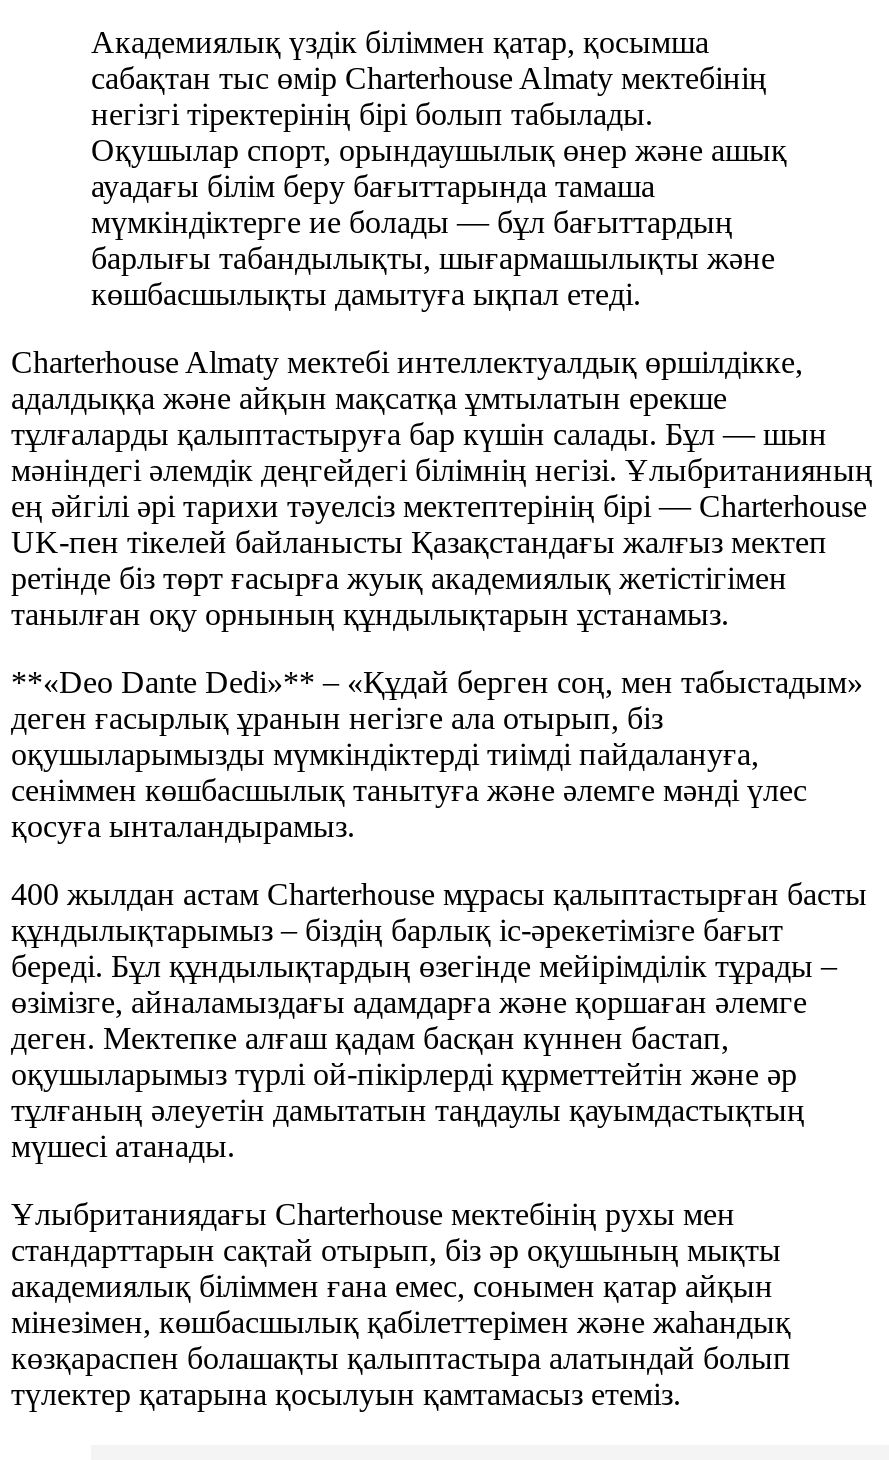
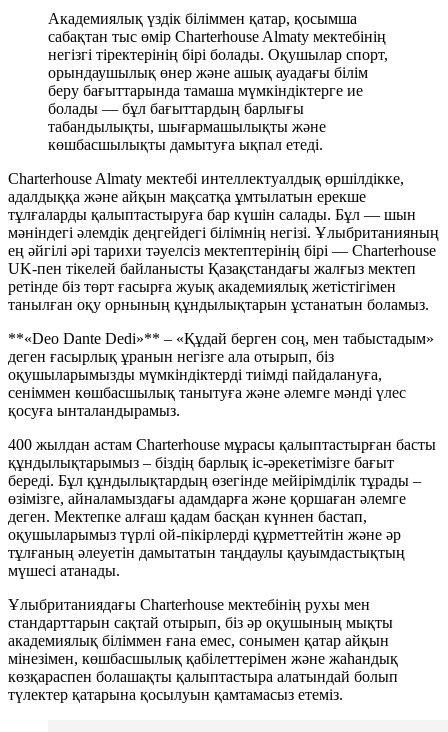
- негізгі тіректерінің бірі болып табылады.
- Оқушылар спорт, орындаушылық өнер және ашық
- ауадағы білім беру бағыттарында тамаша
- мүмкіндіктерге ие болады — бұл бағыттардың
- барлығы табандылықты, шығармашылықты және
+ негізгі тіректерінің бірі болады. Оқушылар спорт,
+ орындаушылық өнер және ашық ауадағы білім
+ беру бағыттарында тамаша мүмкіндіктерге ие
+ болады — бұл бағыттардың барлығы
+ табандылықты, шығармашылықты және

- танылған оқу орнының құндылықтарын ұстанамыз.
+ танылған оқу орнының құндылықтарын ұстанатын боламыз.
